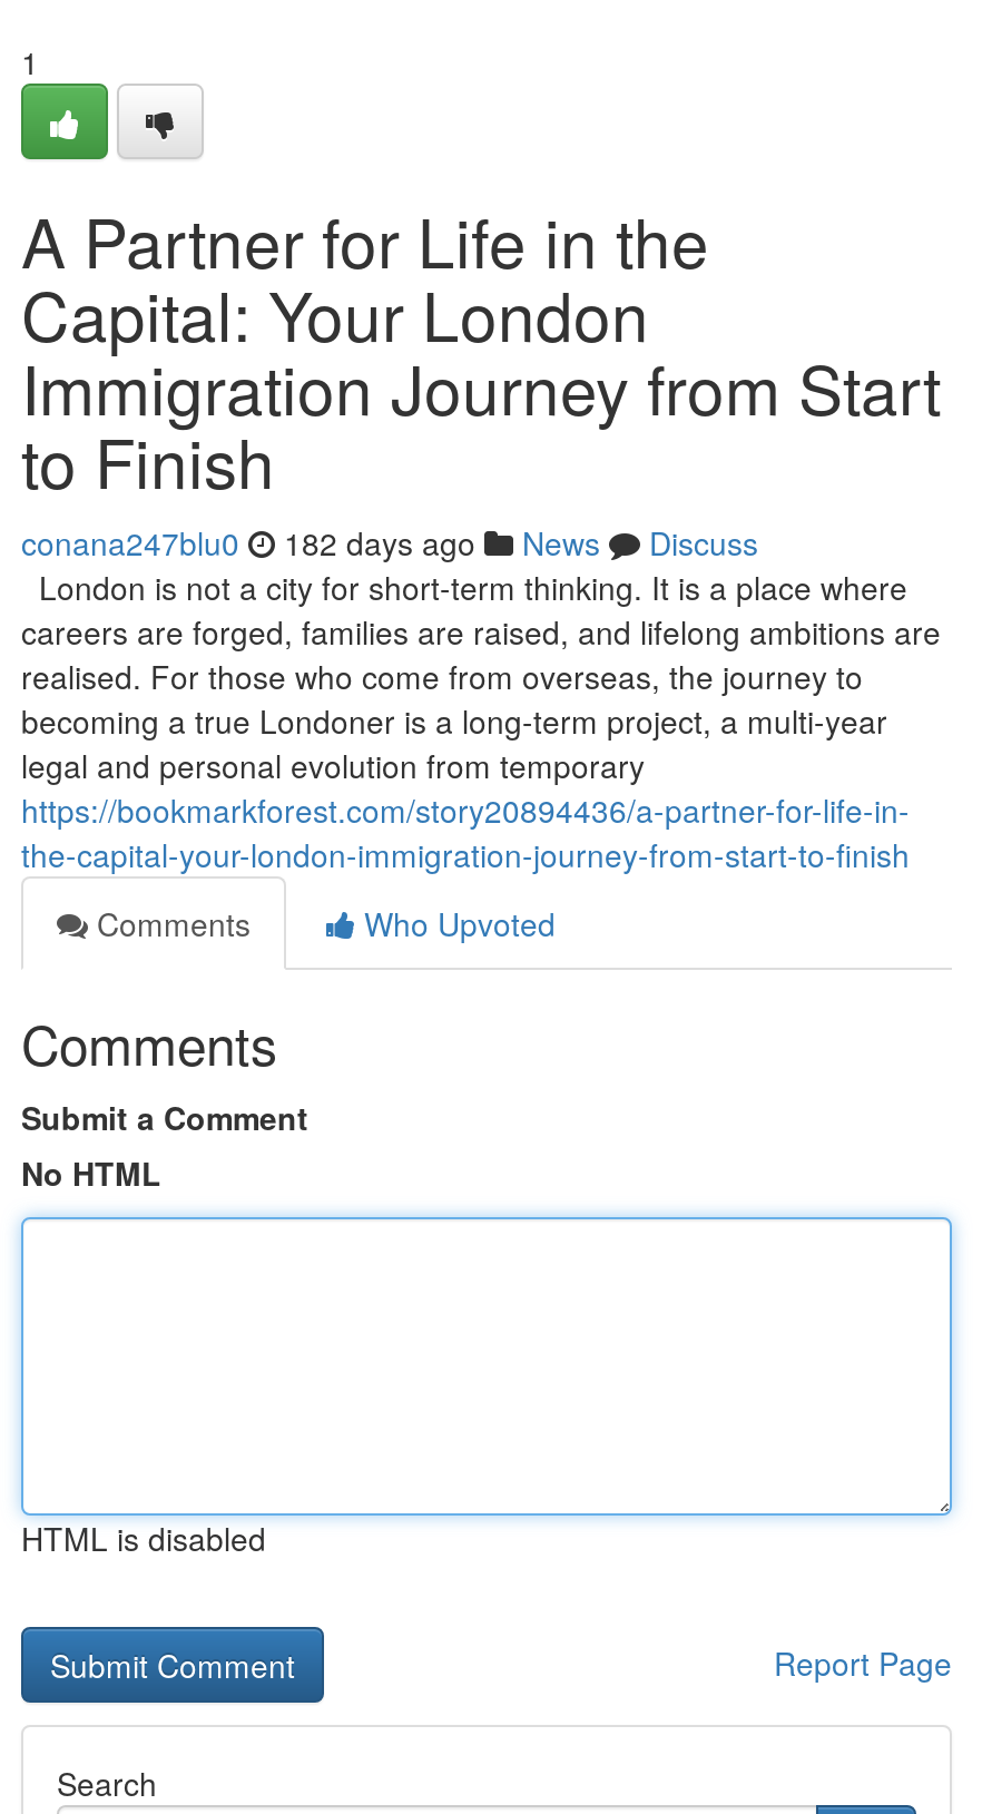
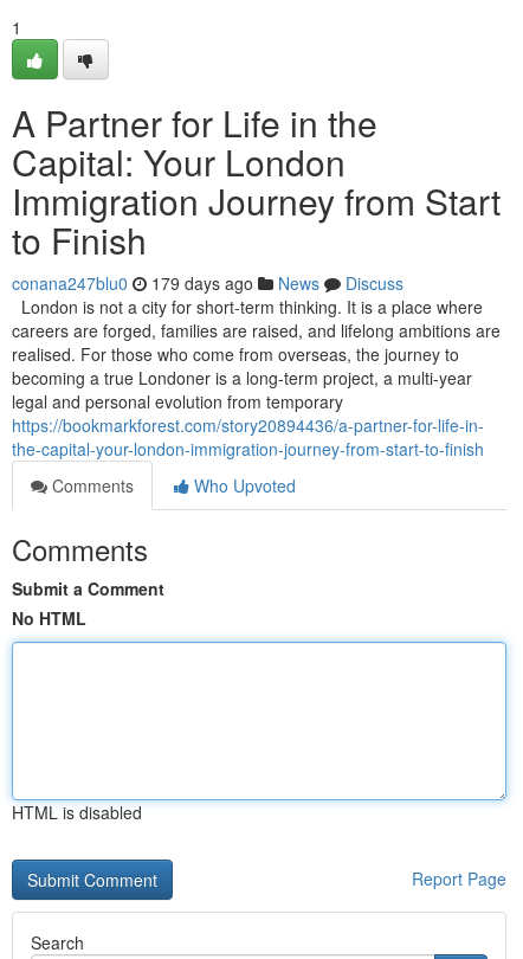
- conana247blu0 182 days ago News Discuss
+ conana247blu0 179 days ago News Discuss
